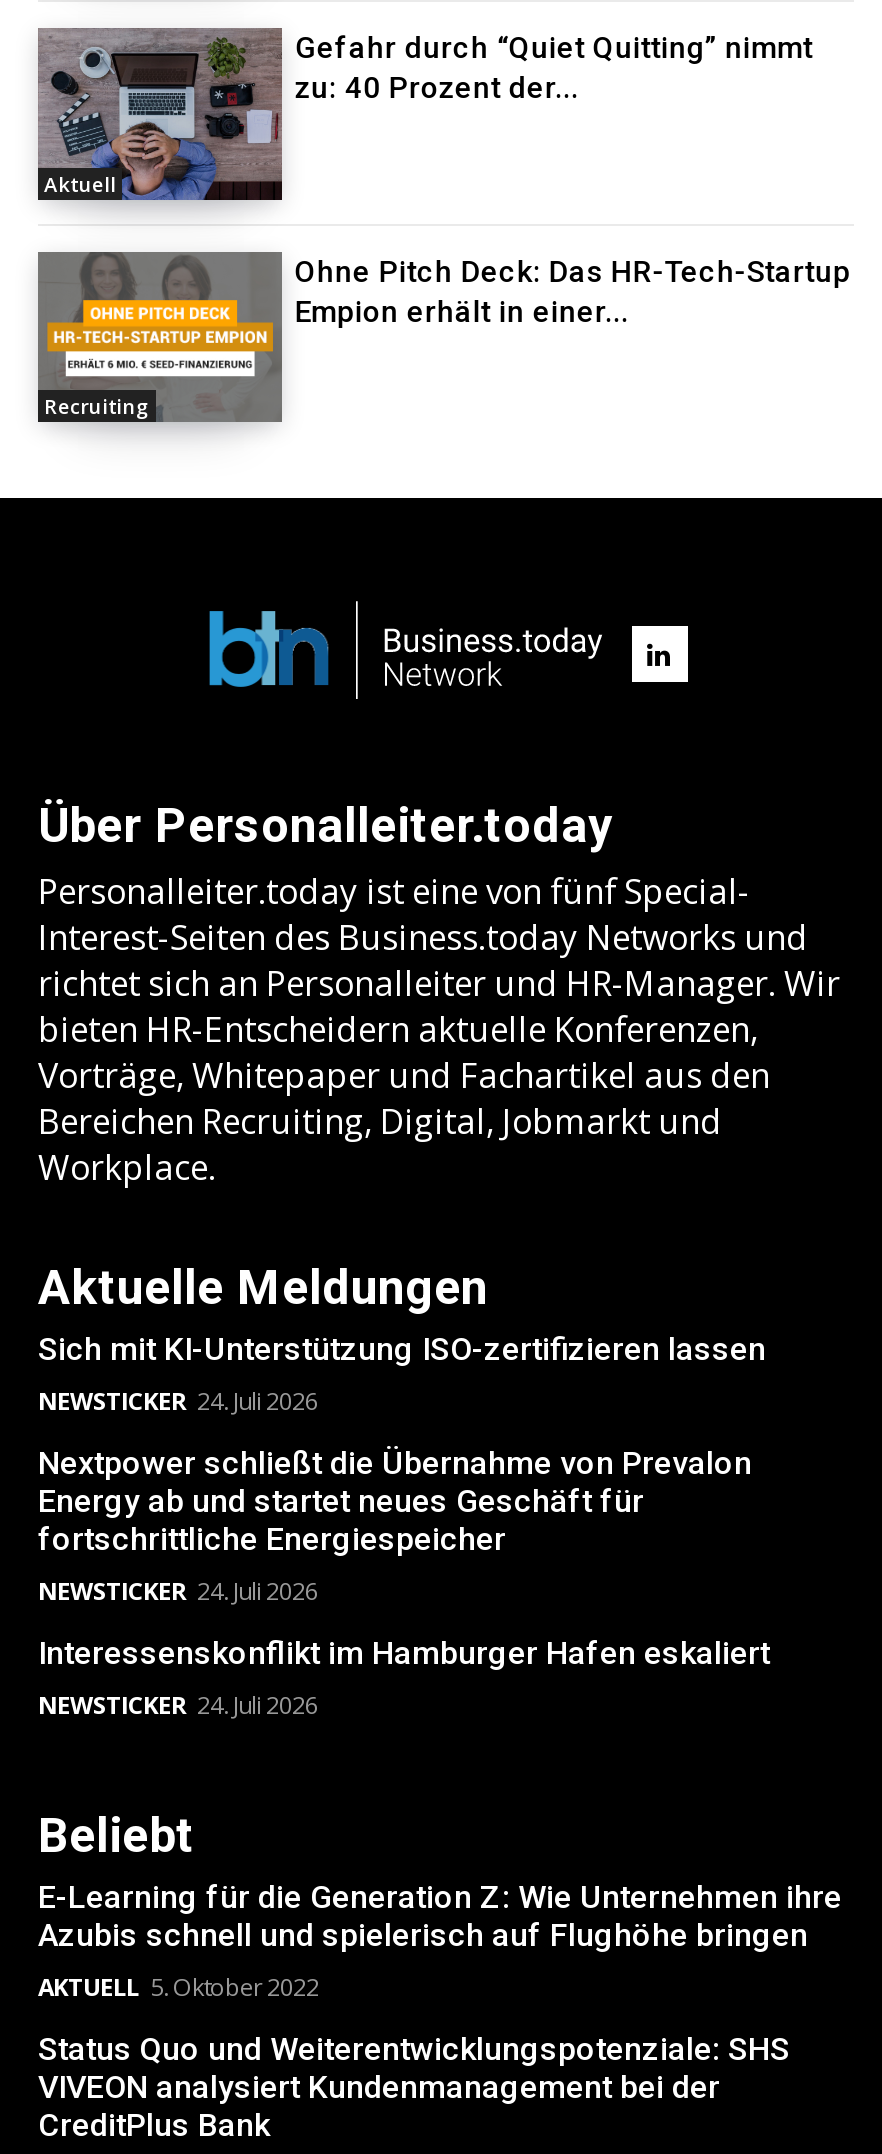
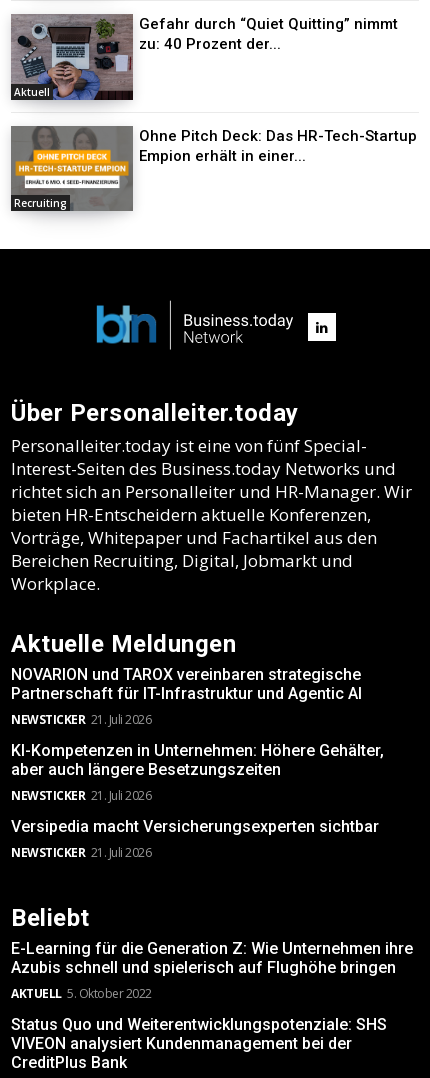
- Sich mit KI-Unterstützung ISO-zertifizieren lassen
- NEWSTICKER 24. Juli 2026
+ NOVARION und TAROX vereinbaren strategische
+ Partnerschaft für IT-Infrastruktur und Agentic AI
+ NEWSTICKER 21. Juli 2026

- Nextpower schließt die Übernahme von Prevalon
- Energy ab und startet neues Geschäft für
- fortschrittliche Energiespeicher
- NEWSTICKER 24. Juli 2026
+ KI-Kompetenzen in Unternehmen: Höhere Gehälter,
+ aber auch längere Besetzungszeiten
+ NEWSTICKER 21. Juli 2026

- Interessenskonflikt im Hamburger Hafen eskaliert
- NEWSTICKER 24. Juli 2026
+ Versipedia macht Versicherungsexperten sichtbar
+ NEWSTICKER 21. Juli 2026
